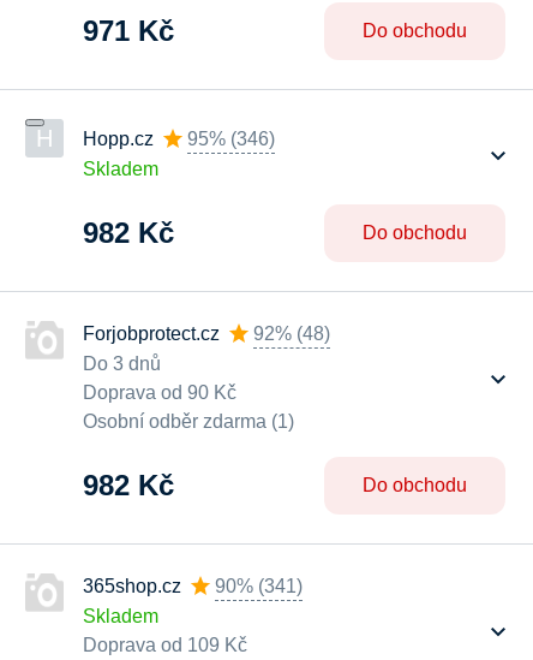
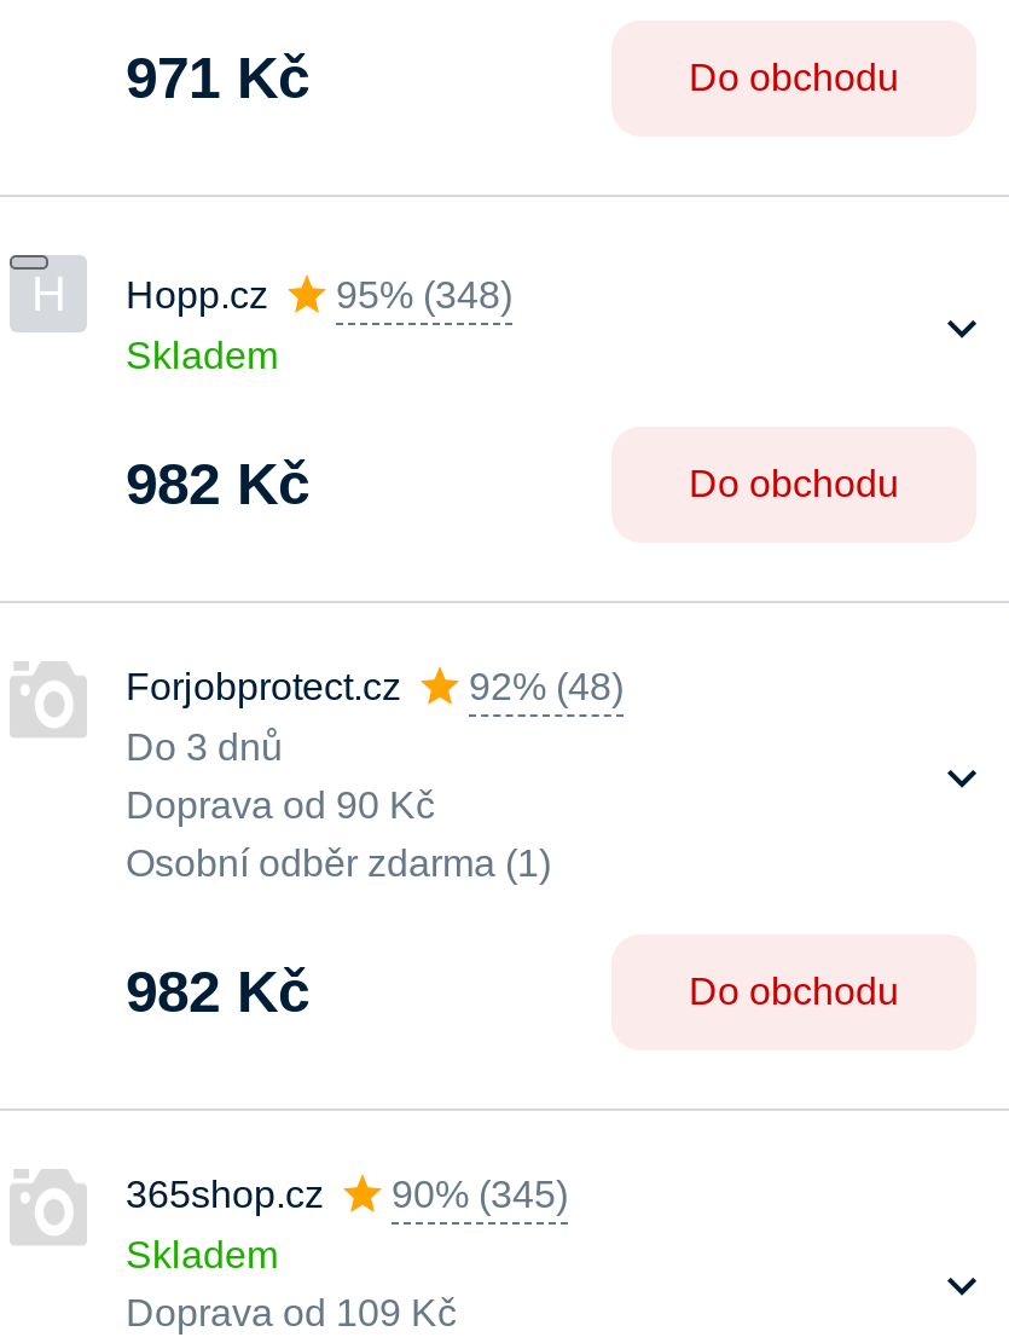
- Hopp.cz 95% (346)
+ Hopp.cz 95% (348)

- 365shop.cz 90% (341)
+ 365shop.cz 90% (345)
